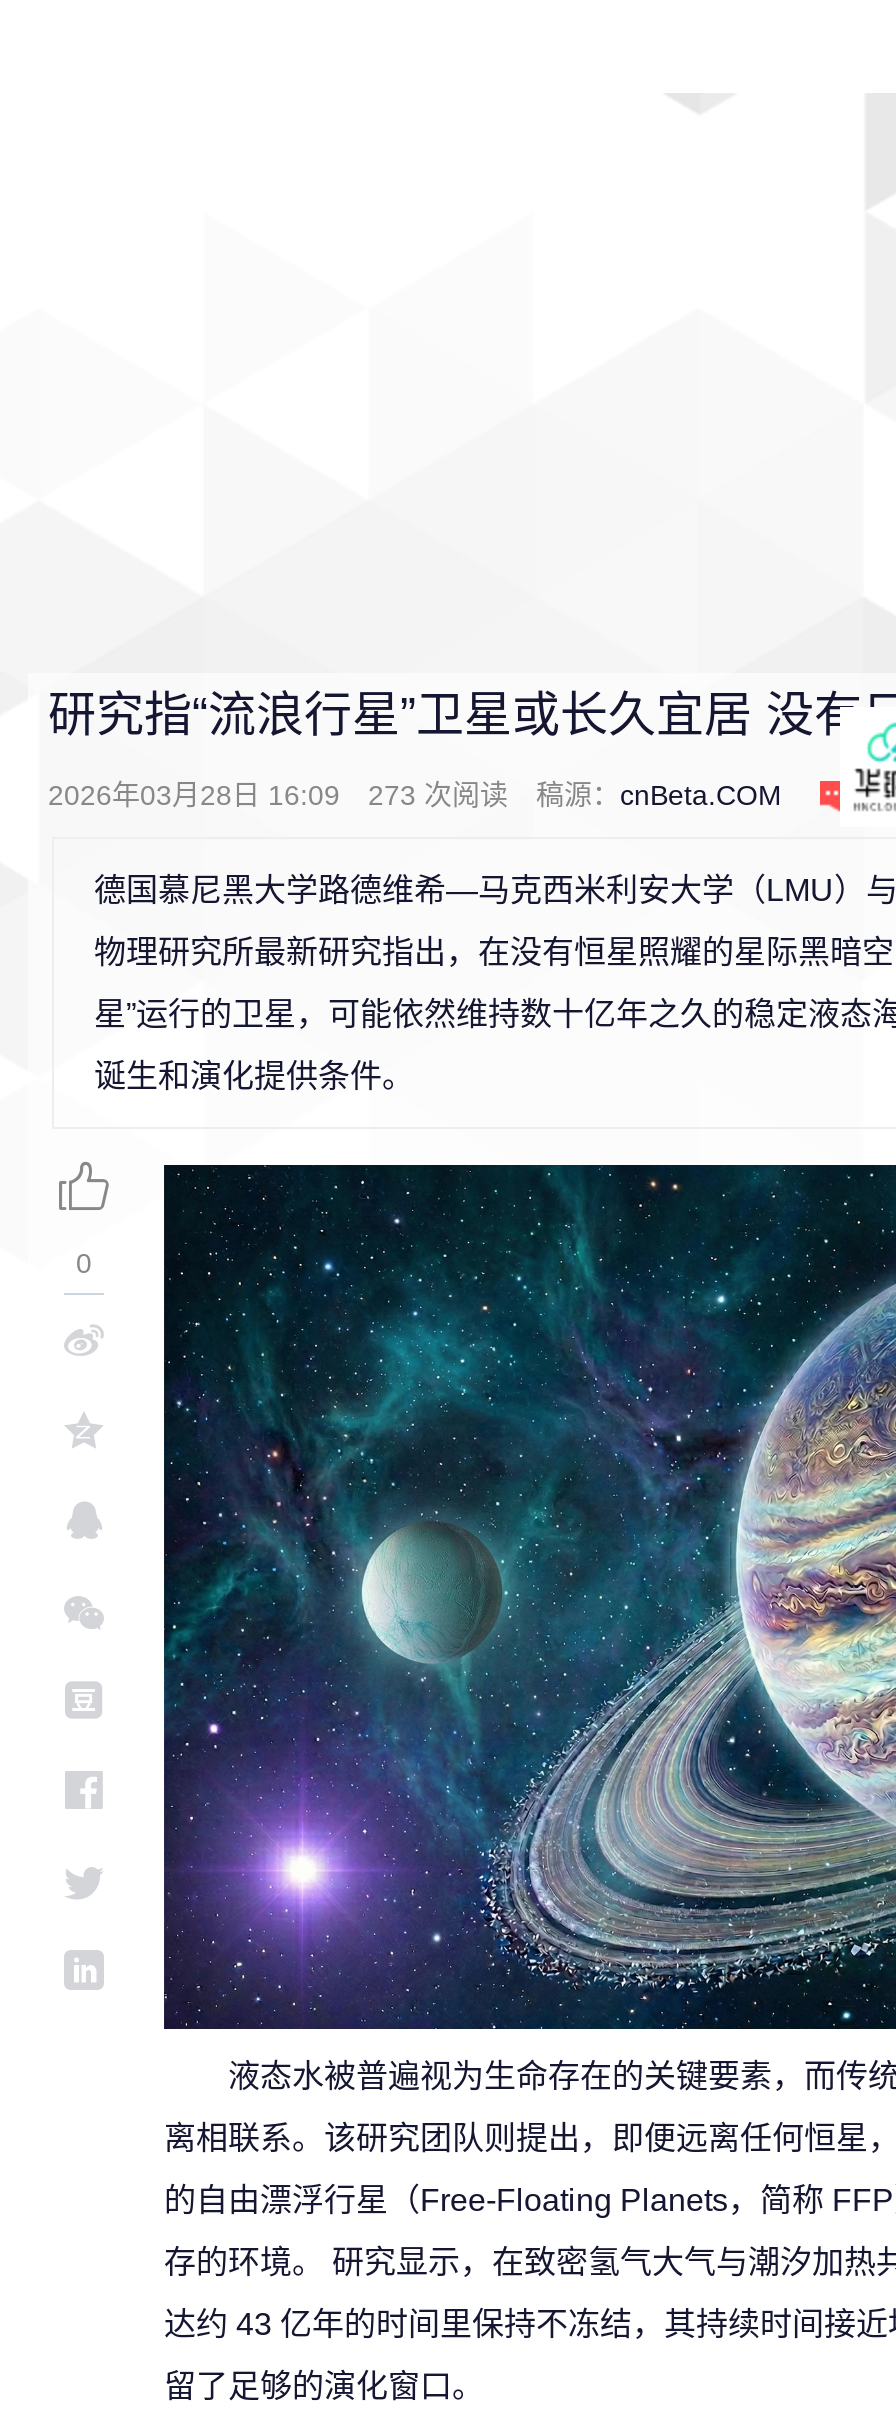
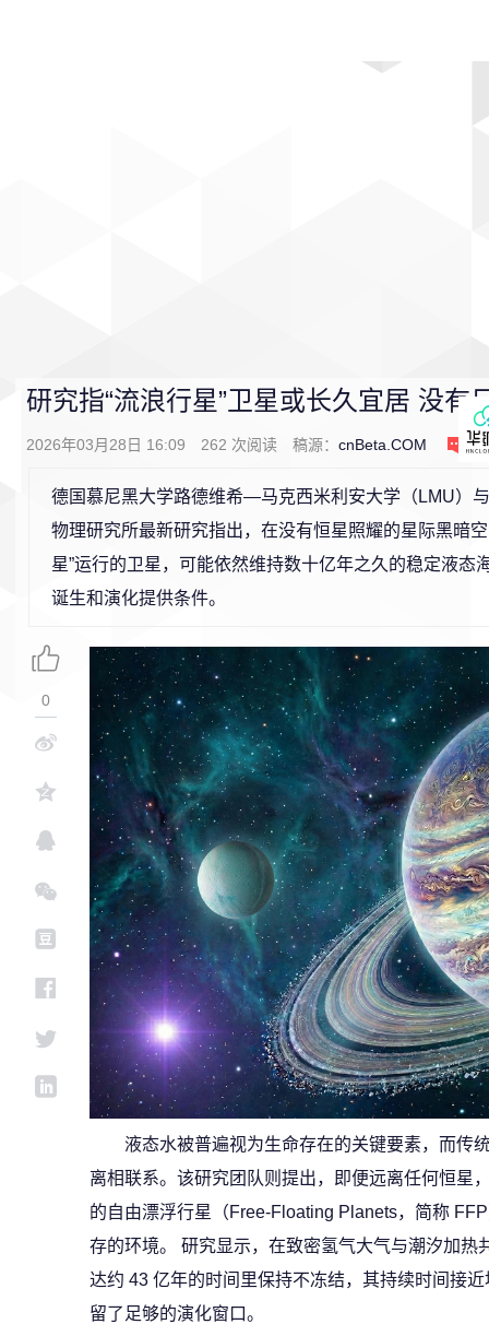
- 2026年03月28日 16:09 273次阅读 稿源：cnBeta.COM
+ 2026年03月28日 16:09 262次阅读 稿源：cnBeta.COM
